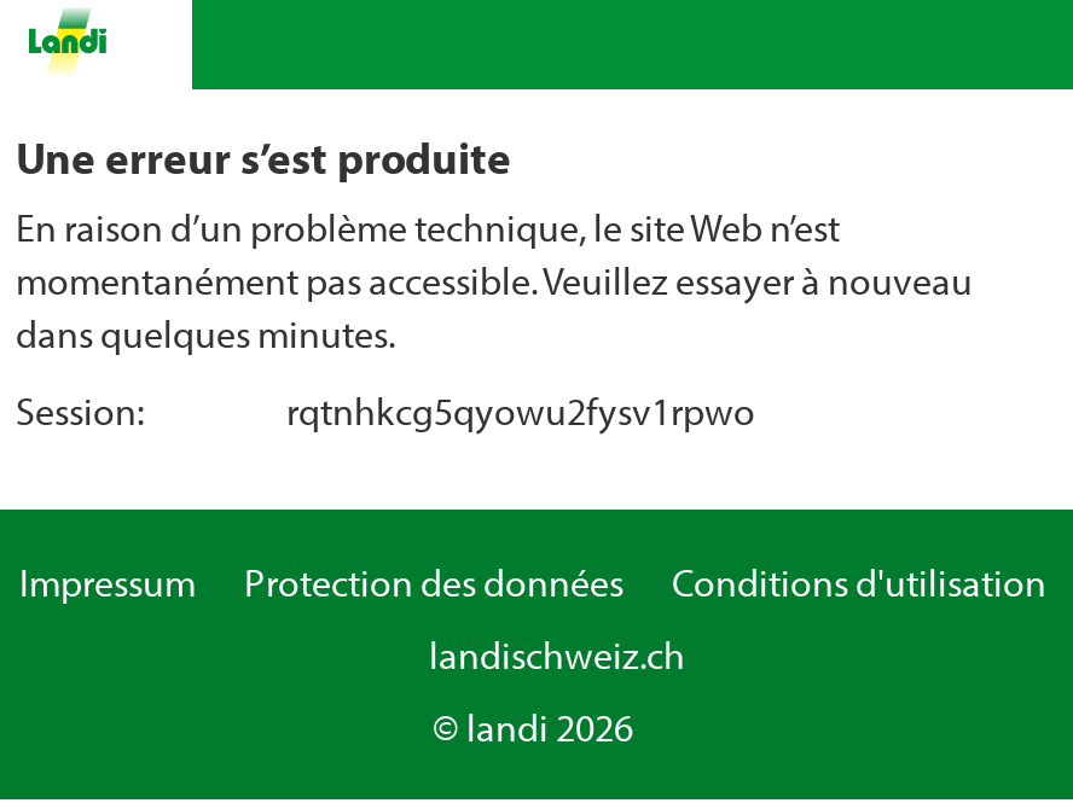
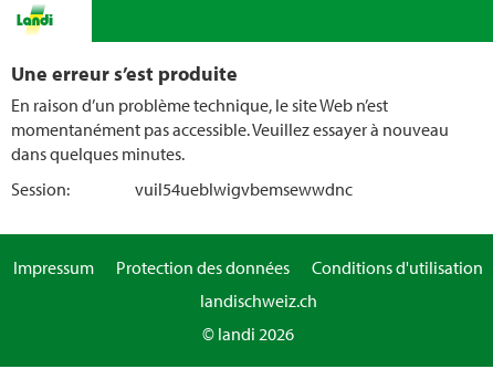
- rqtnhkcg5qyowu2fysv1rpwo
+ vuil54ueblwigvbemsewwdnc
